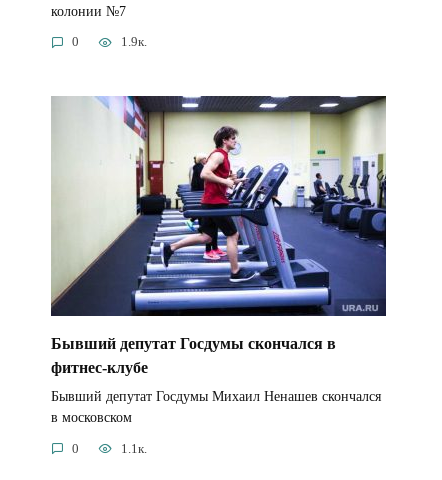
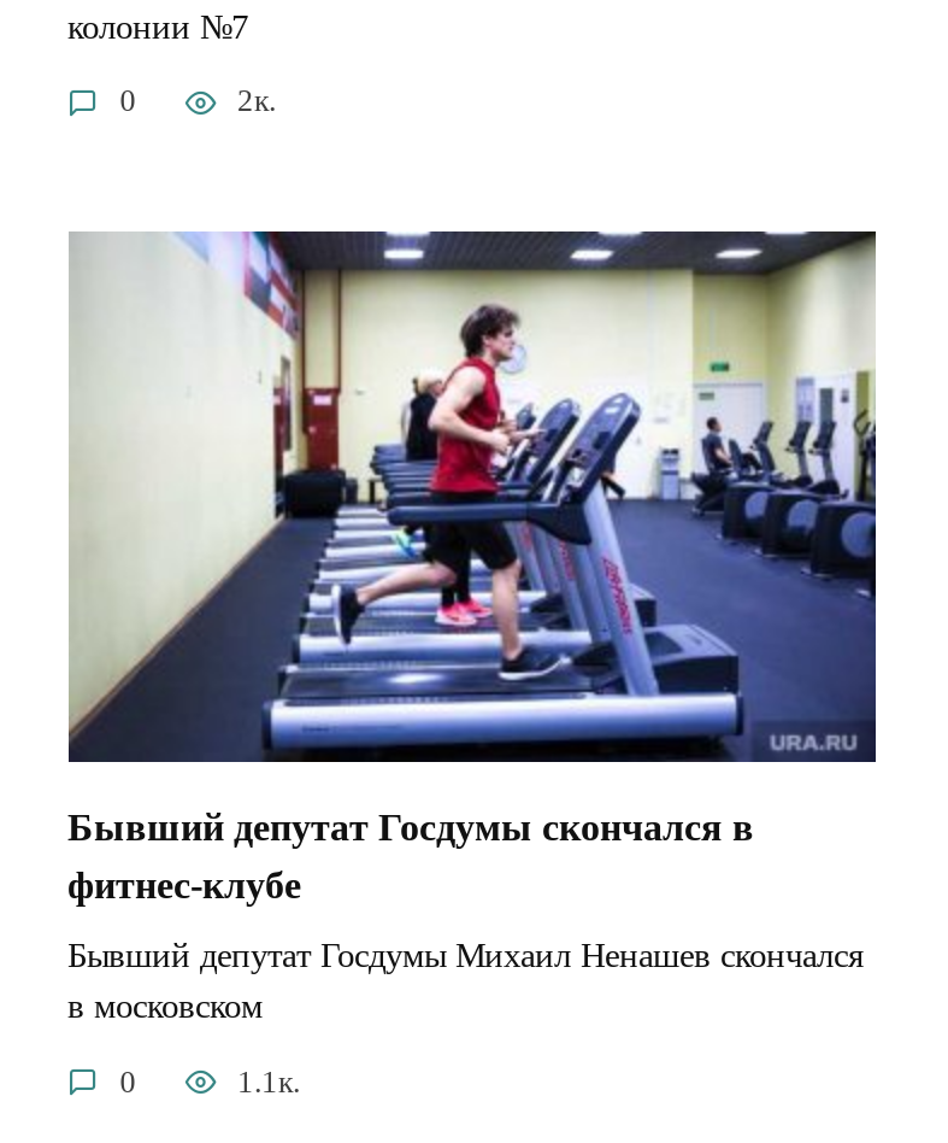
- 1.9к.
+ 2к.
